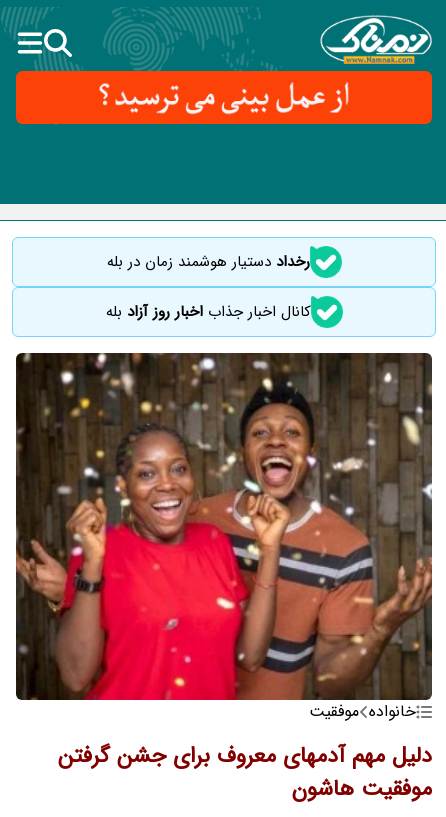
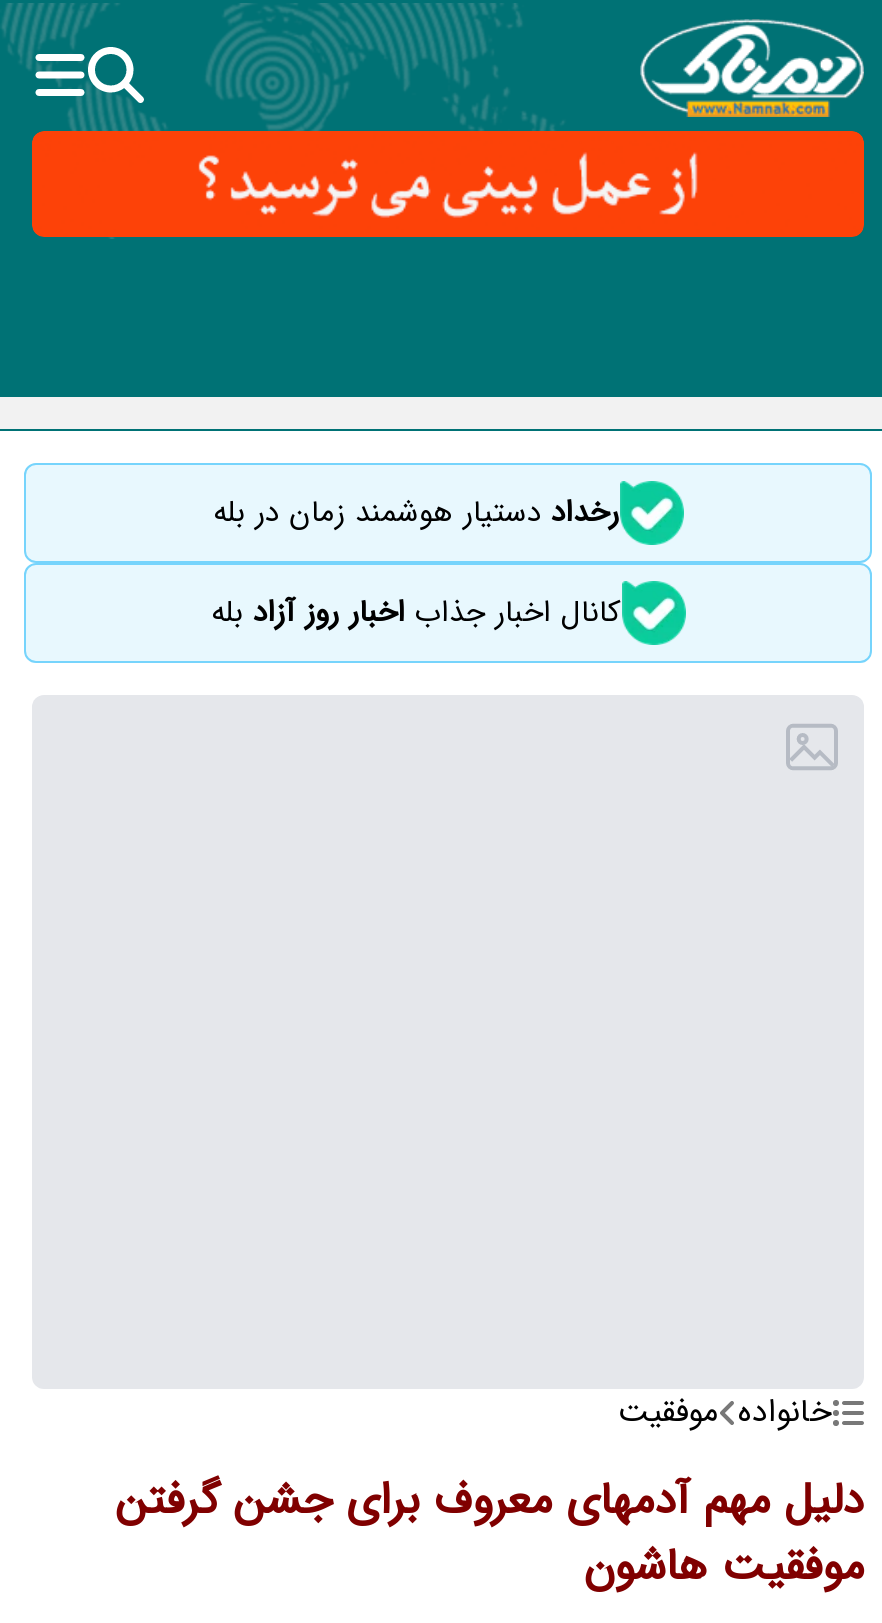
- [image]
